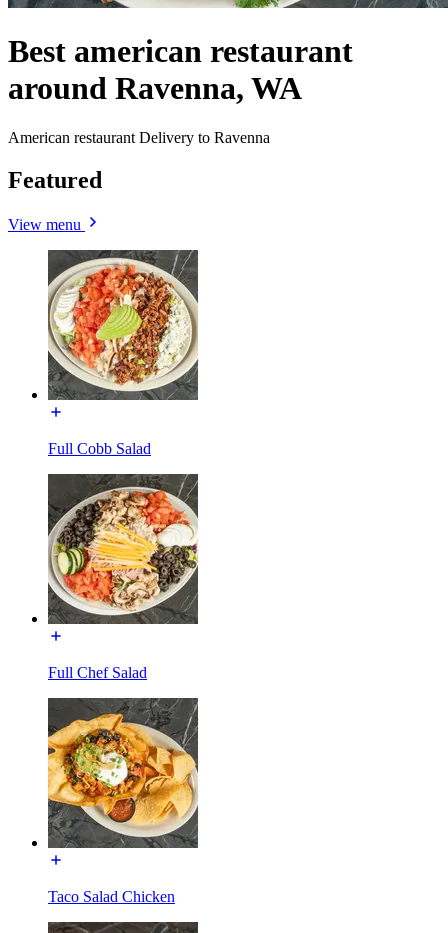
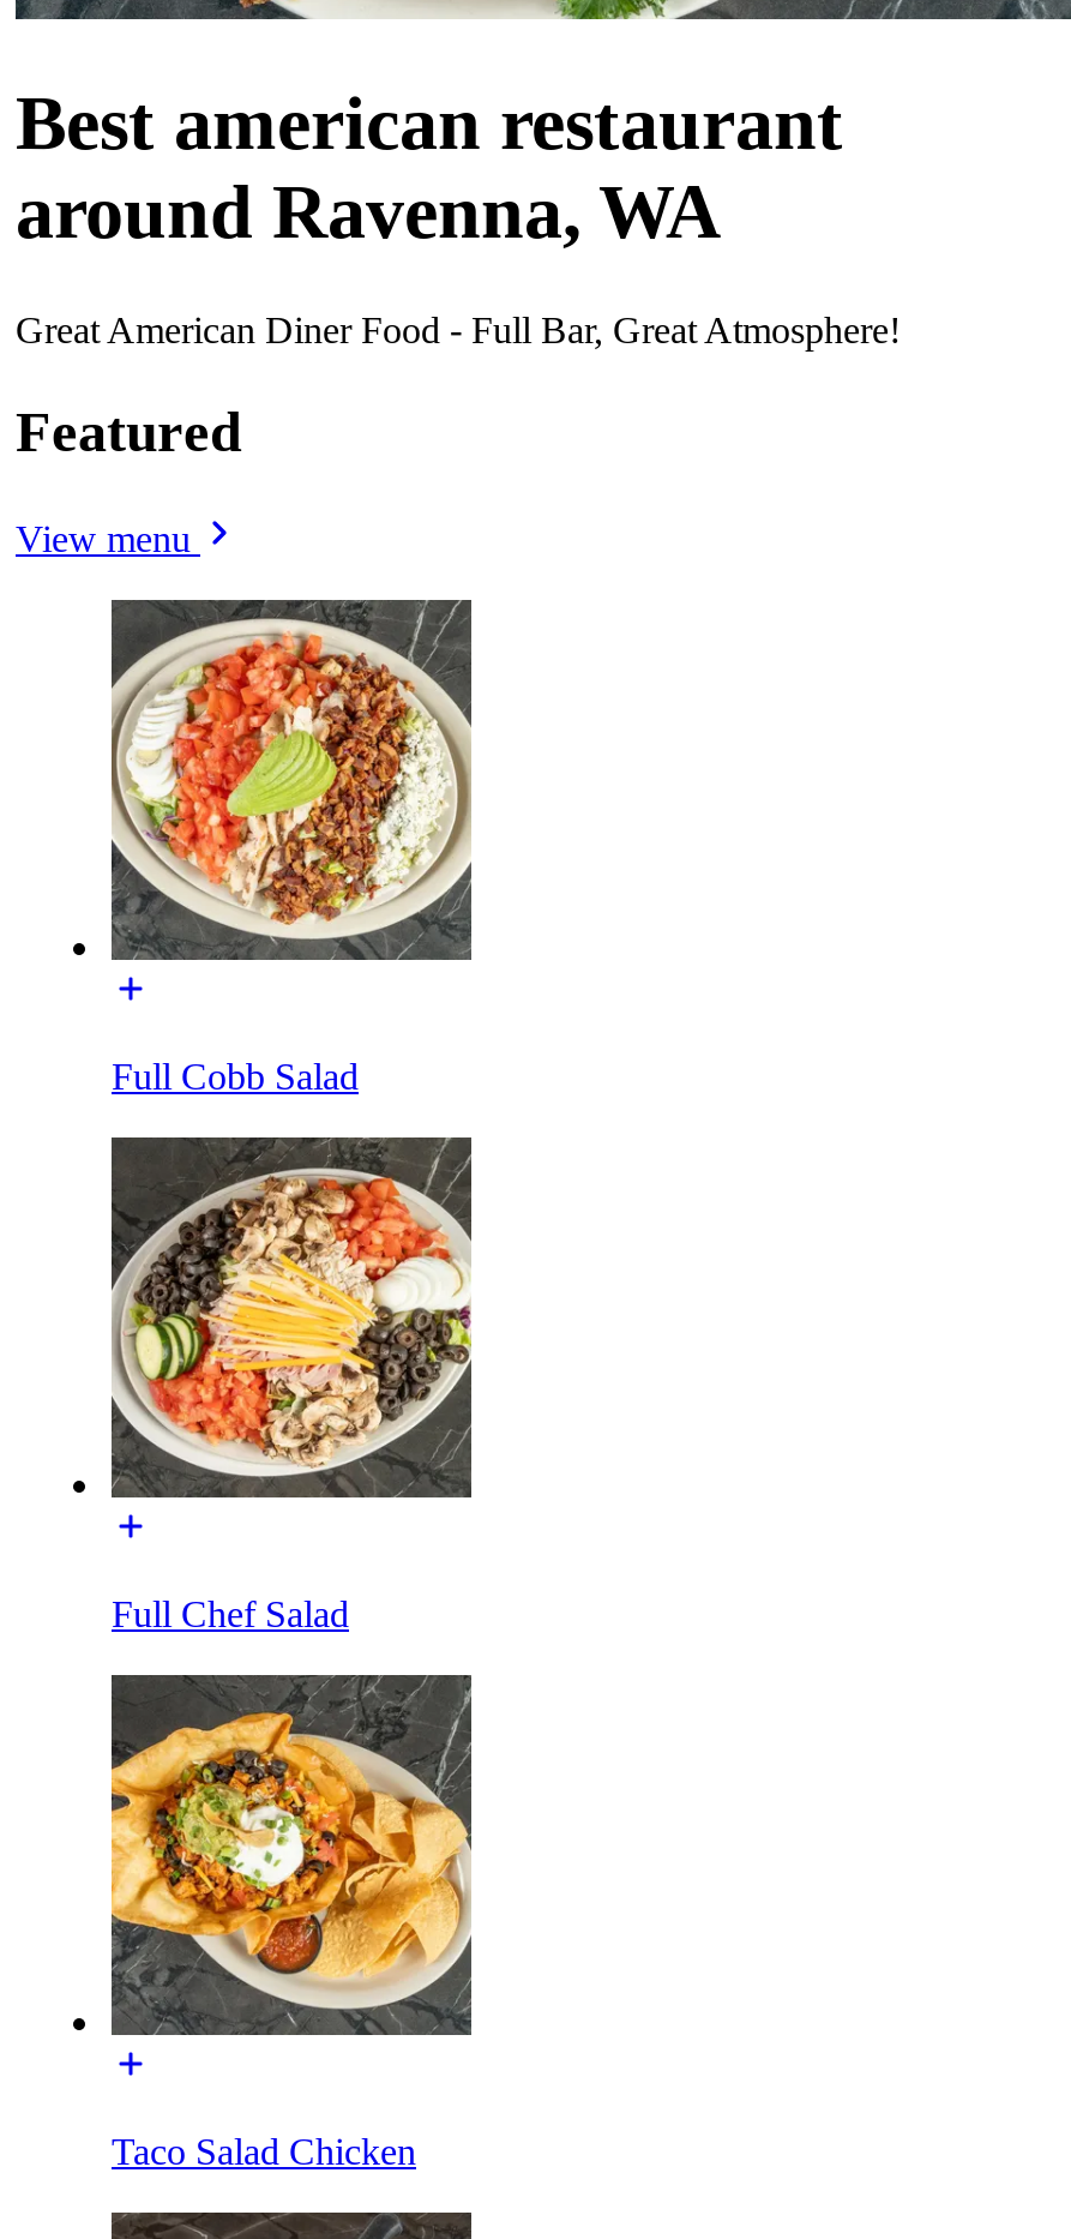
- American restaurant Delivery to Ravenna
+ Great American Diner Food - Full Bar, Great Atmosphere!
